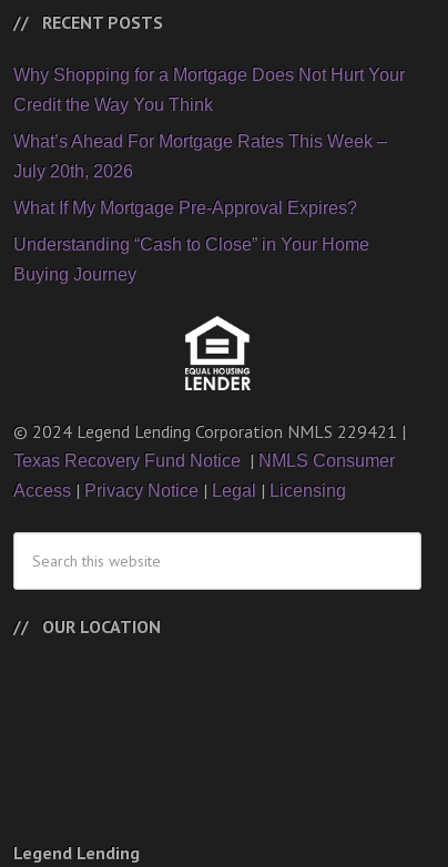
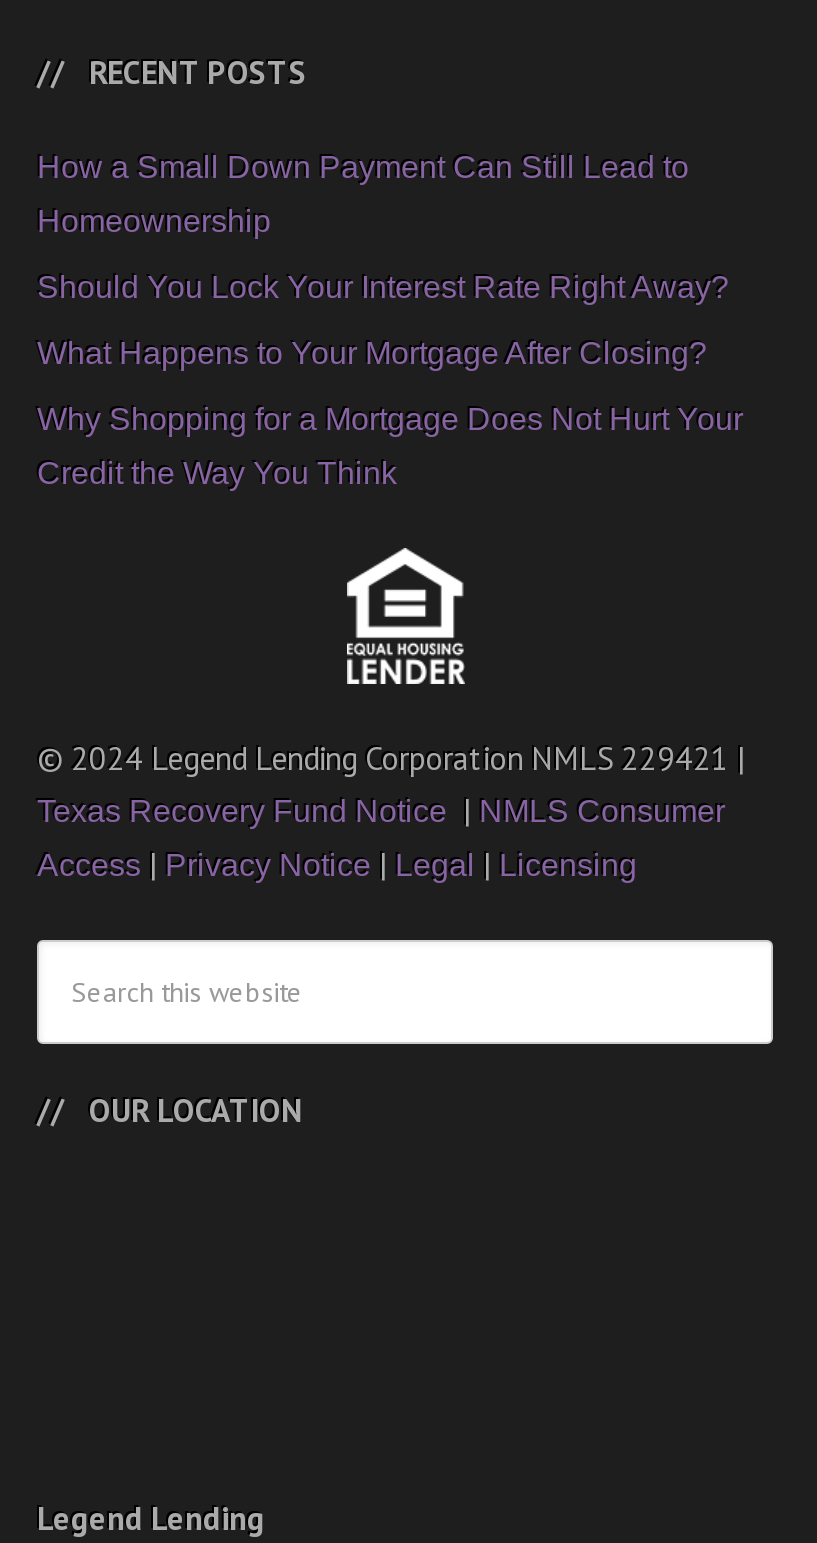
+ How a Small Down Payment Can Still Lead to
+ Homeownership
+ Should You Lock Your Interest Rate Right Away?
+ What Happens to Your Mortgage After Closing?

moved down: Why Shopping for a Mortgage Does Not Hurt Your | Credit the Way You Think

- What’s Ahead For Mortgage Rates This Week –
- July 20th, 2026
- What If My Mortgage Pre-Approval Expires?
- Understanding “Cash to Close” in Your Home
- Buying Journey
